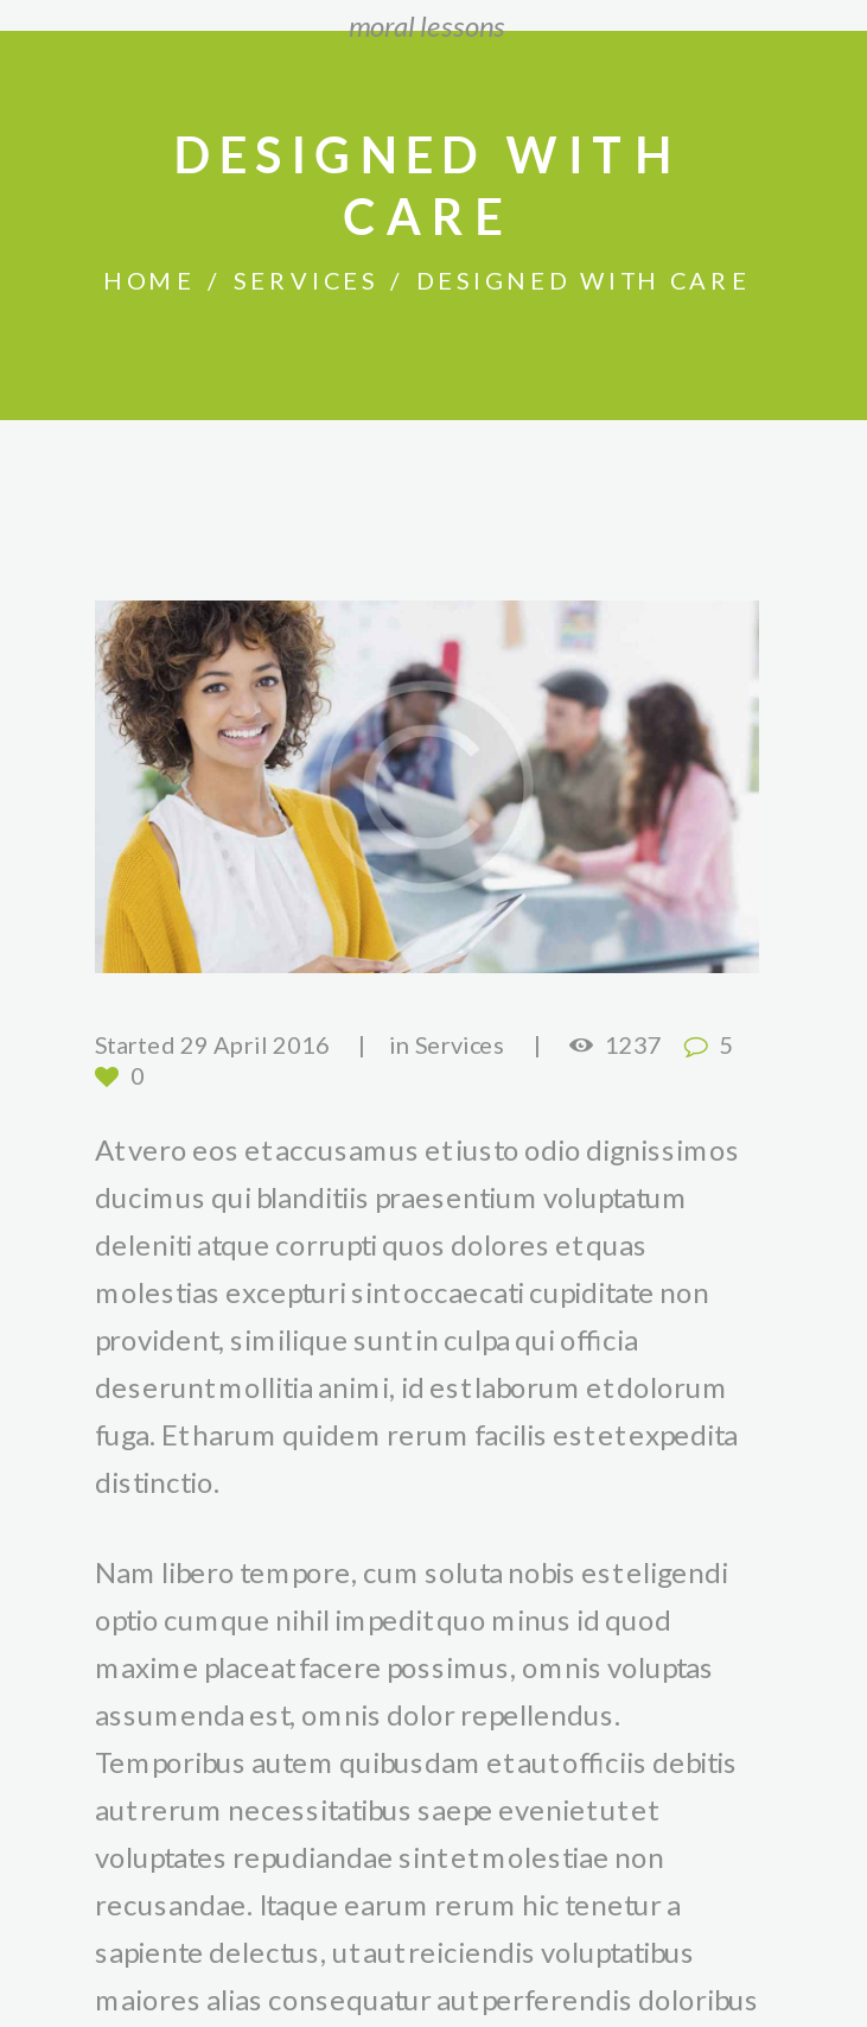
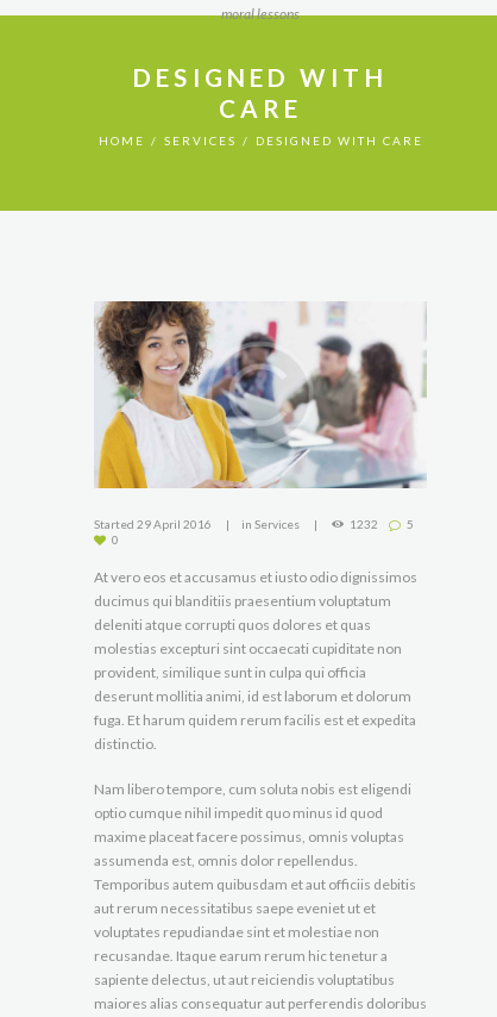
- 1237
+ 1232
